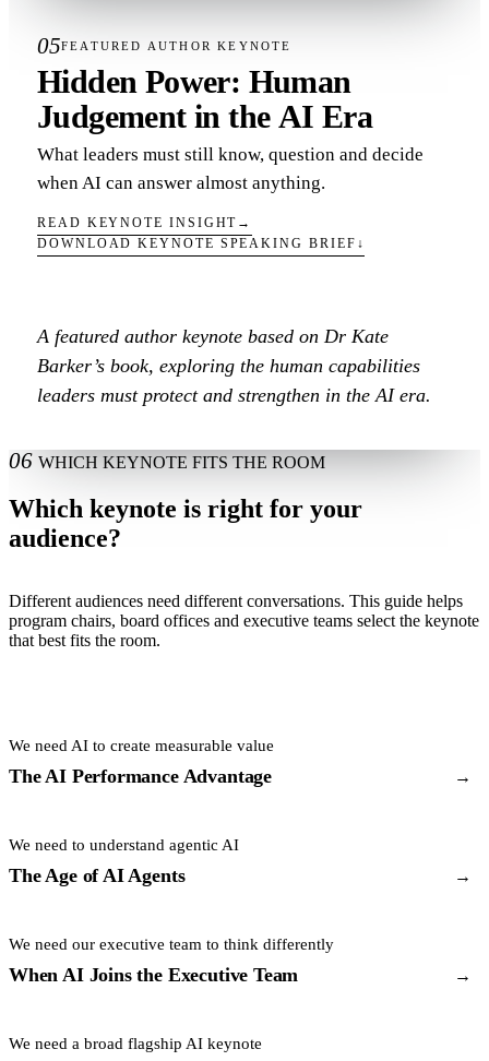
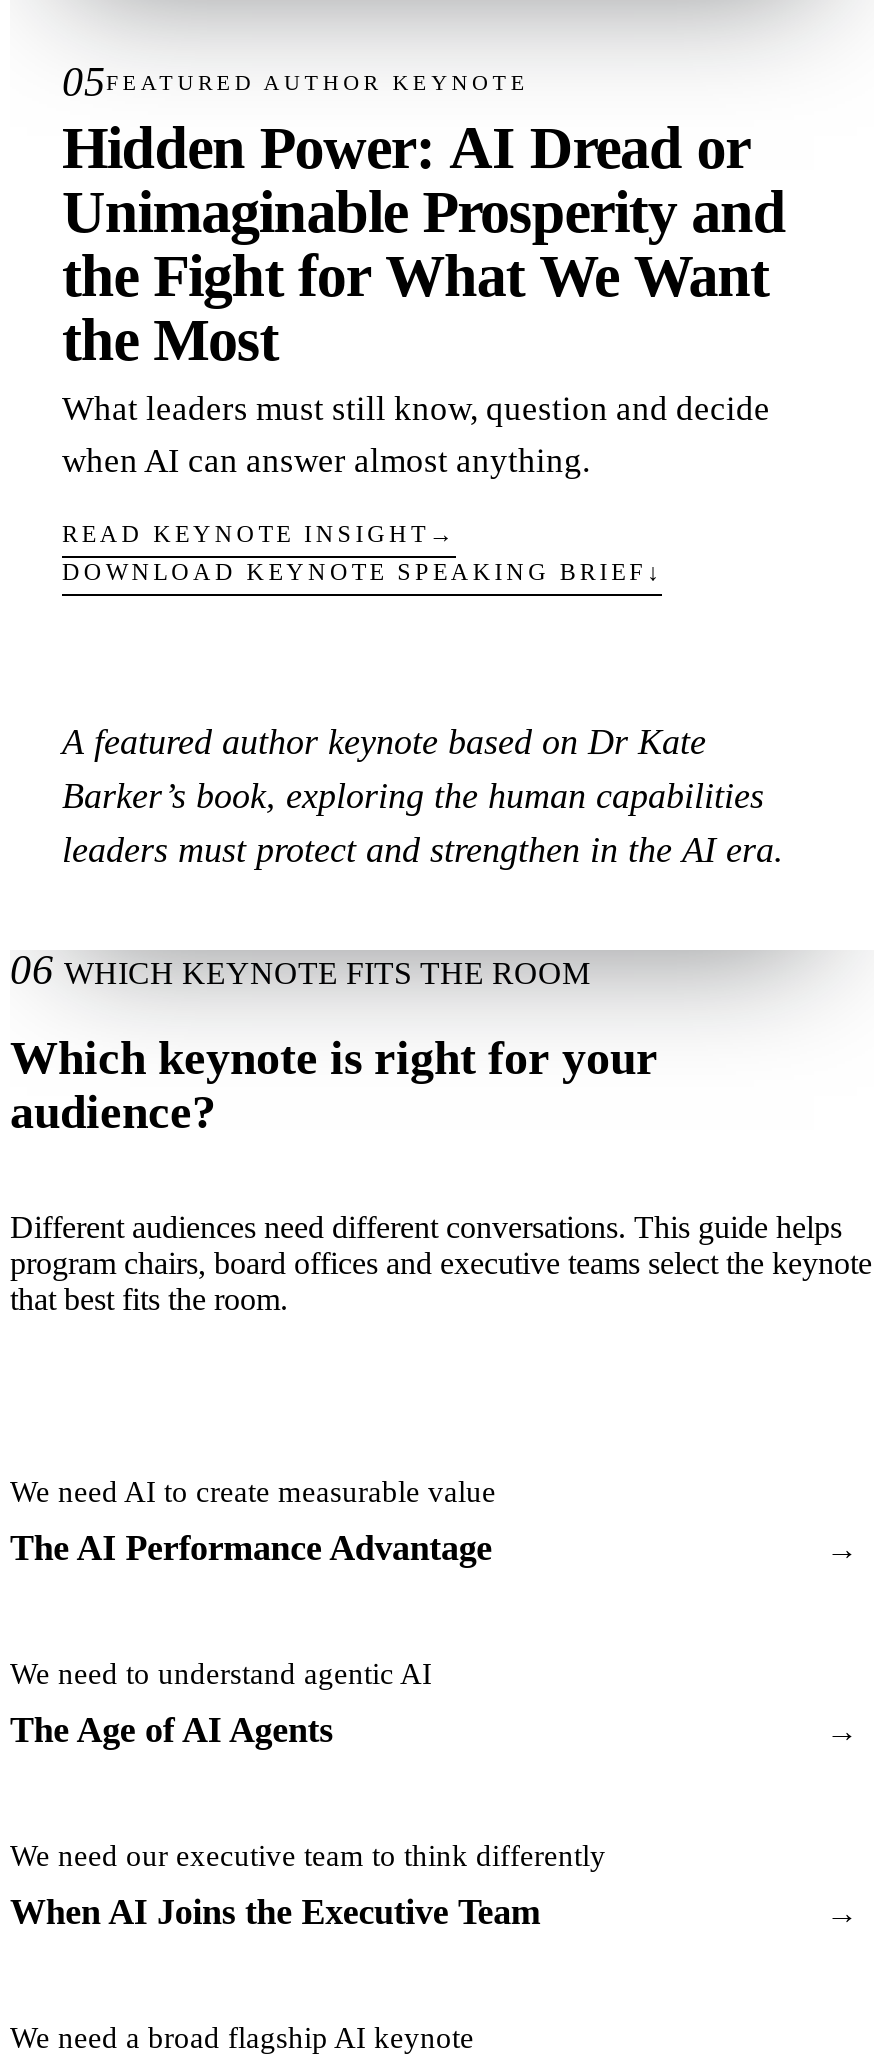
- Hidden Power: Human
- Judgement in the AI Era
+ Hidden Power: AI Dread or
+ Unimaginable Prosperity and
+ the Fight for What We Want
+ the Most
